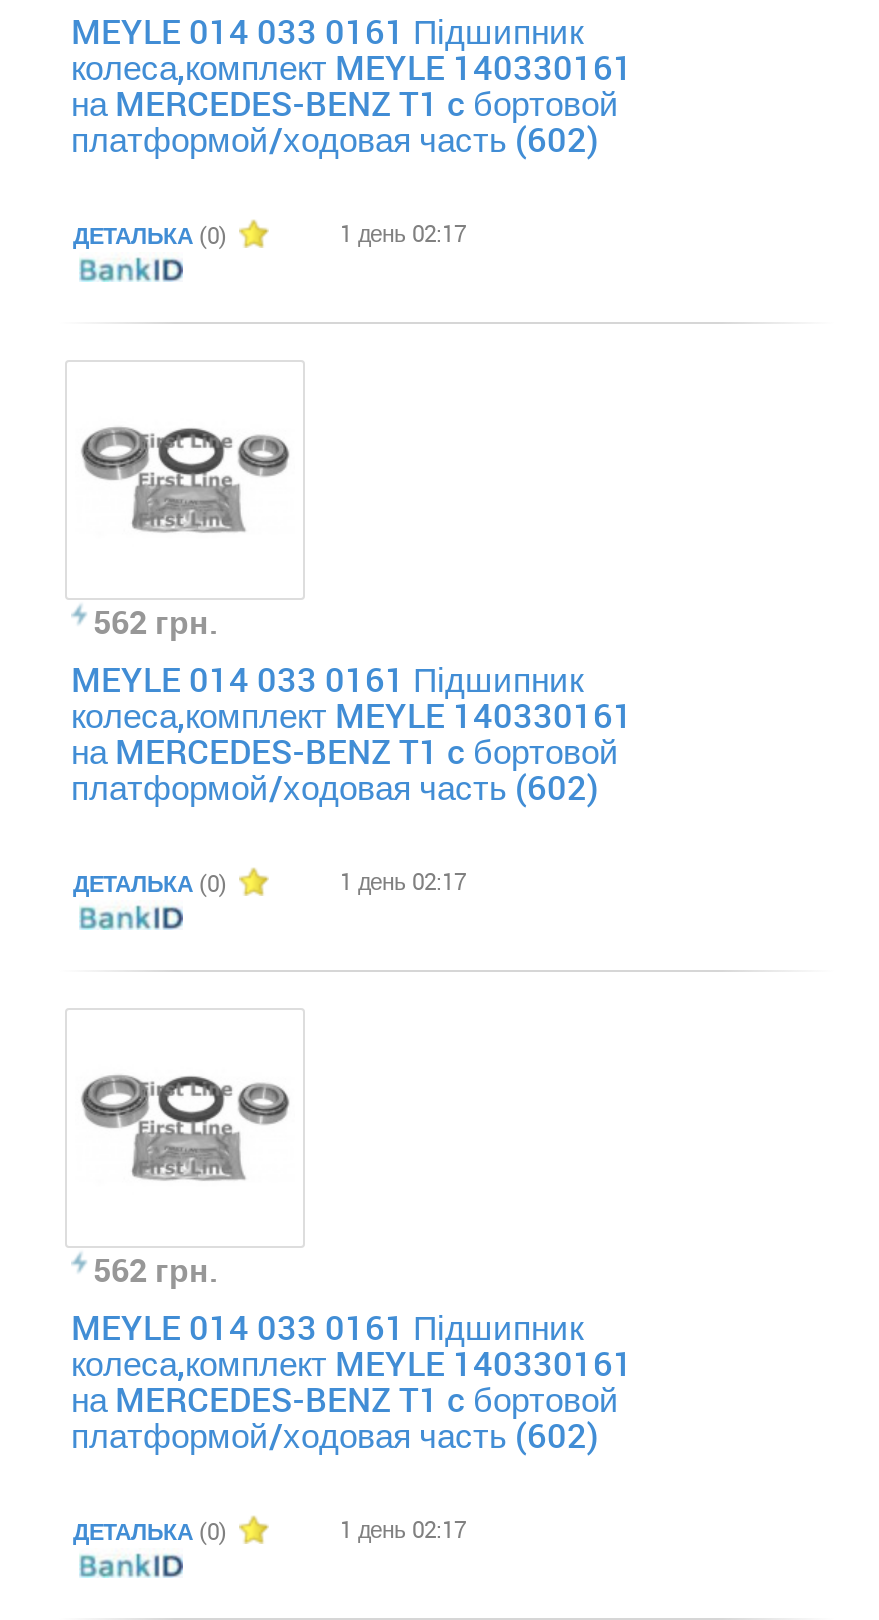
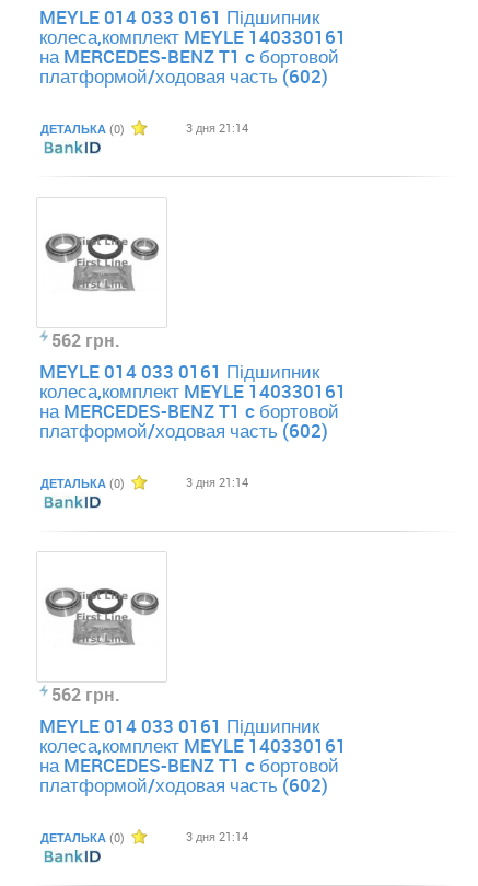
- 1 день 02:17
+ 3 дня 21:14

- 1 день 02:17
+ 3 дня 21:14

- 1 день 02:17
+ 3 дня 21:14
